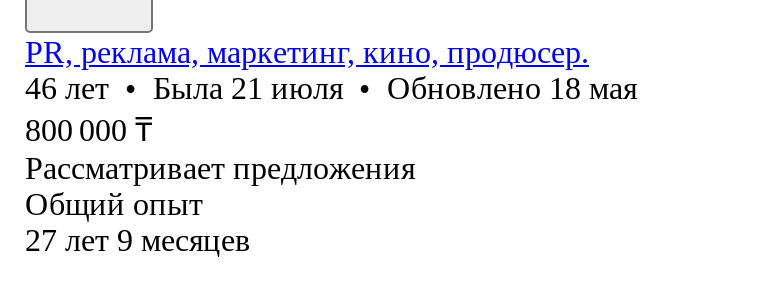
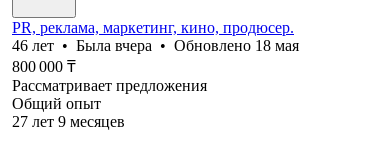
- 46 лет • Была 21 июля • Обновлено 18 мая
+ 46 лет • Была вчера • Обновлено 18 мая
